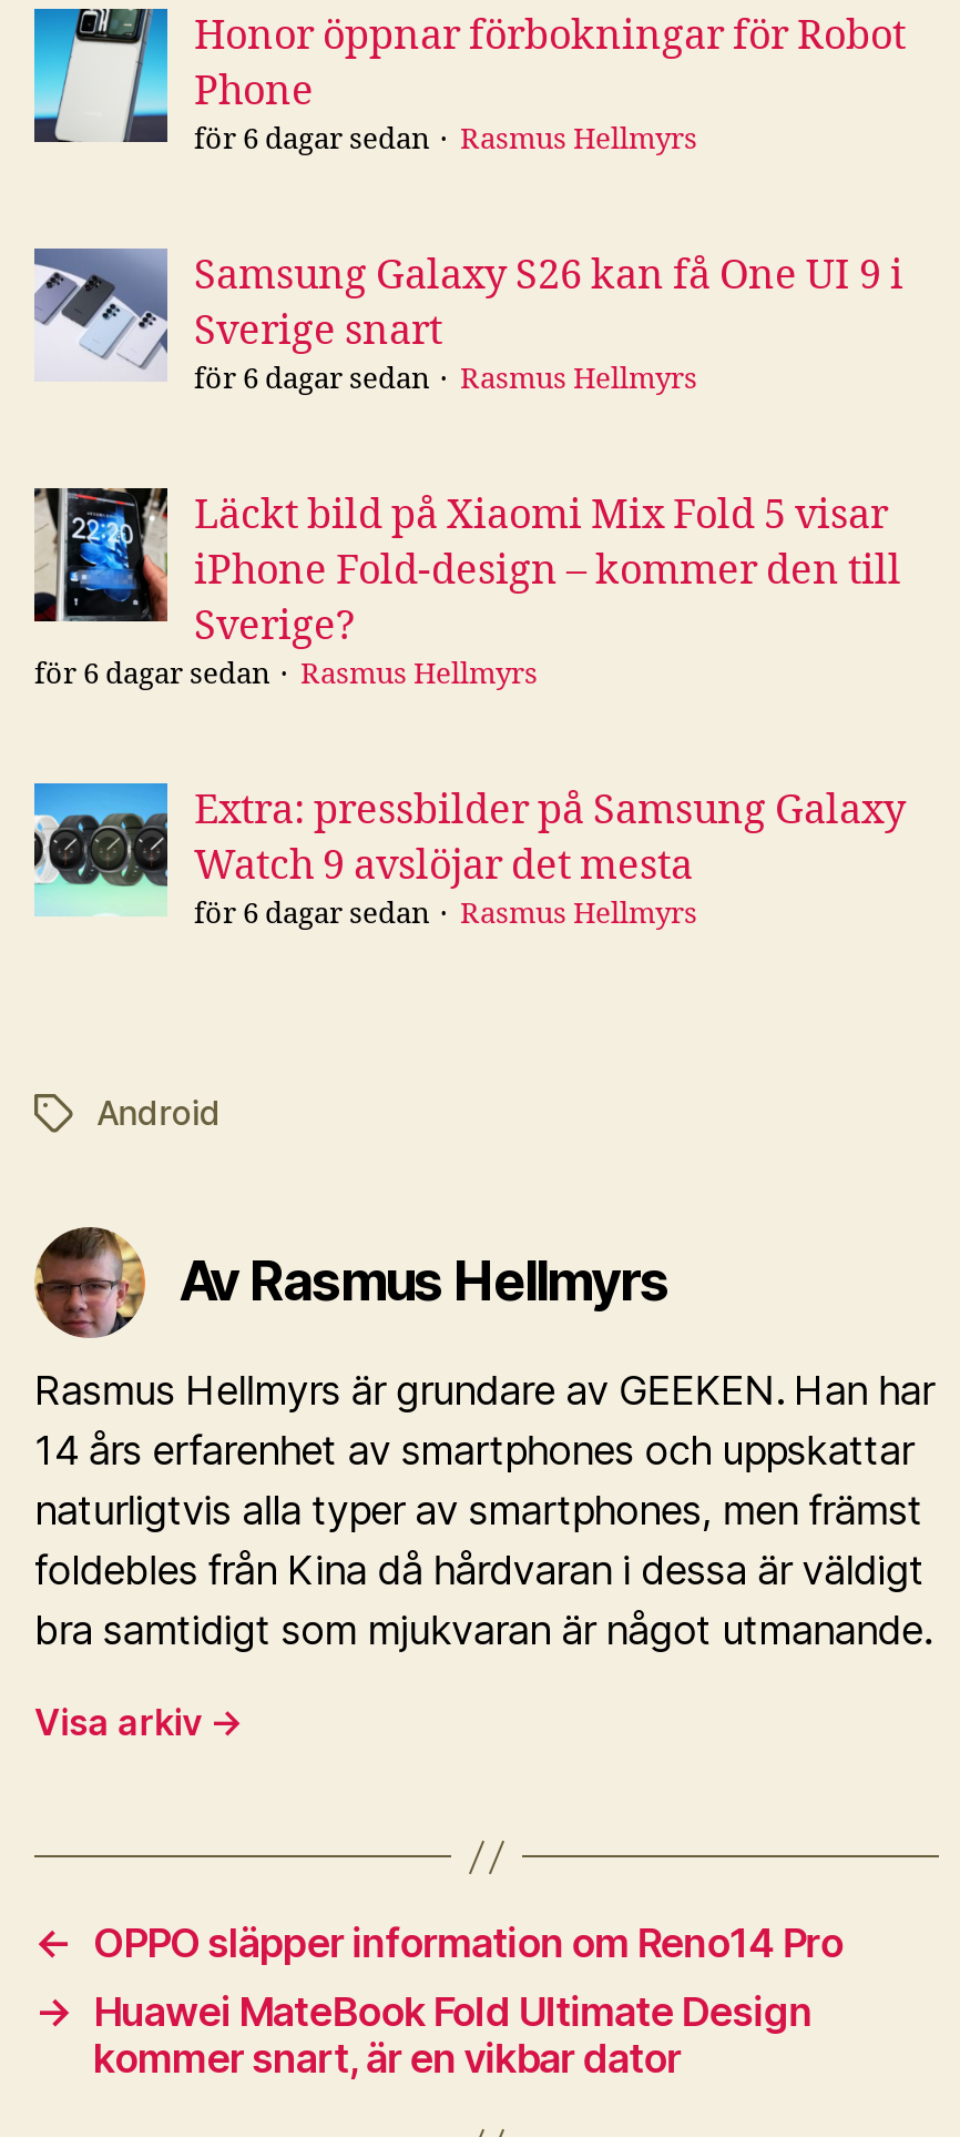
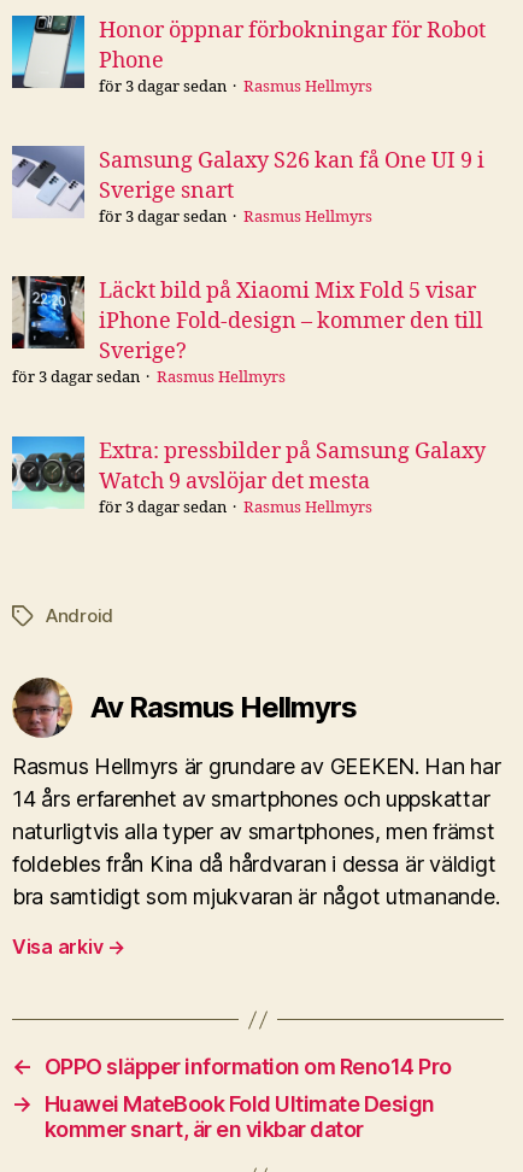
- för 6 dagar sedan
+ för 3 dagar sedan

- för 6 dagar sedan
+ för 3 dagar sedan

- för 6 dagar sedan
+ för 3 dagar sedan

- för 6 dagar sedan
+ för 3 dagar sedan
